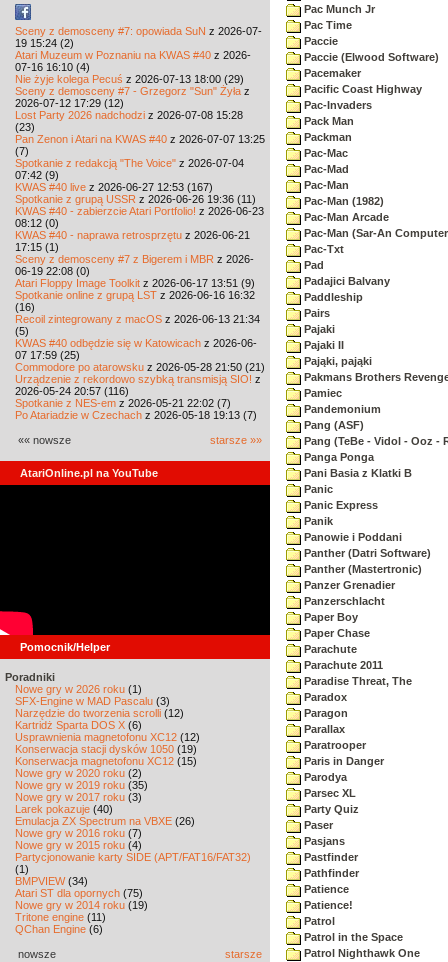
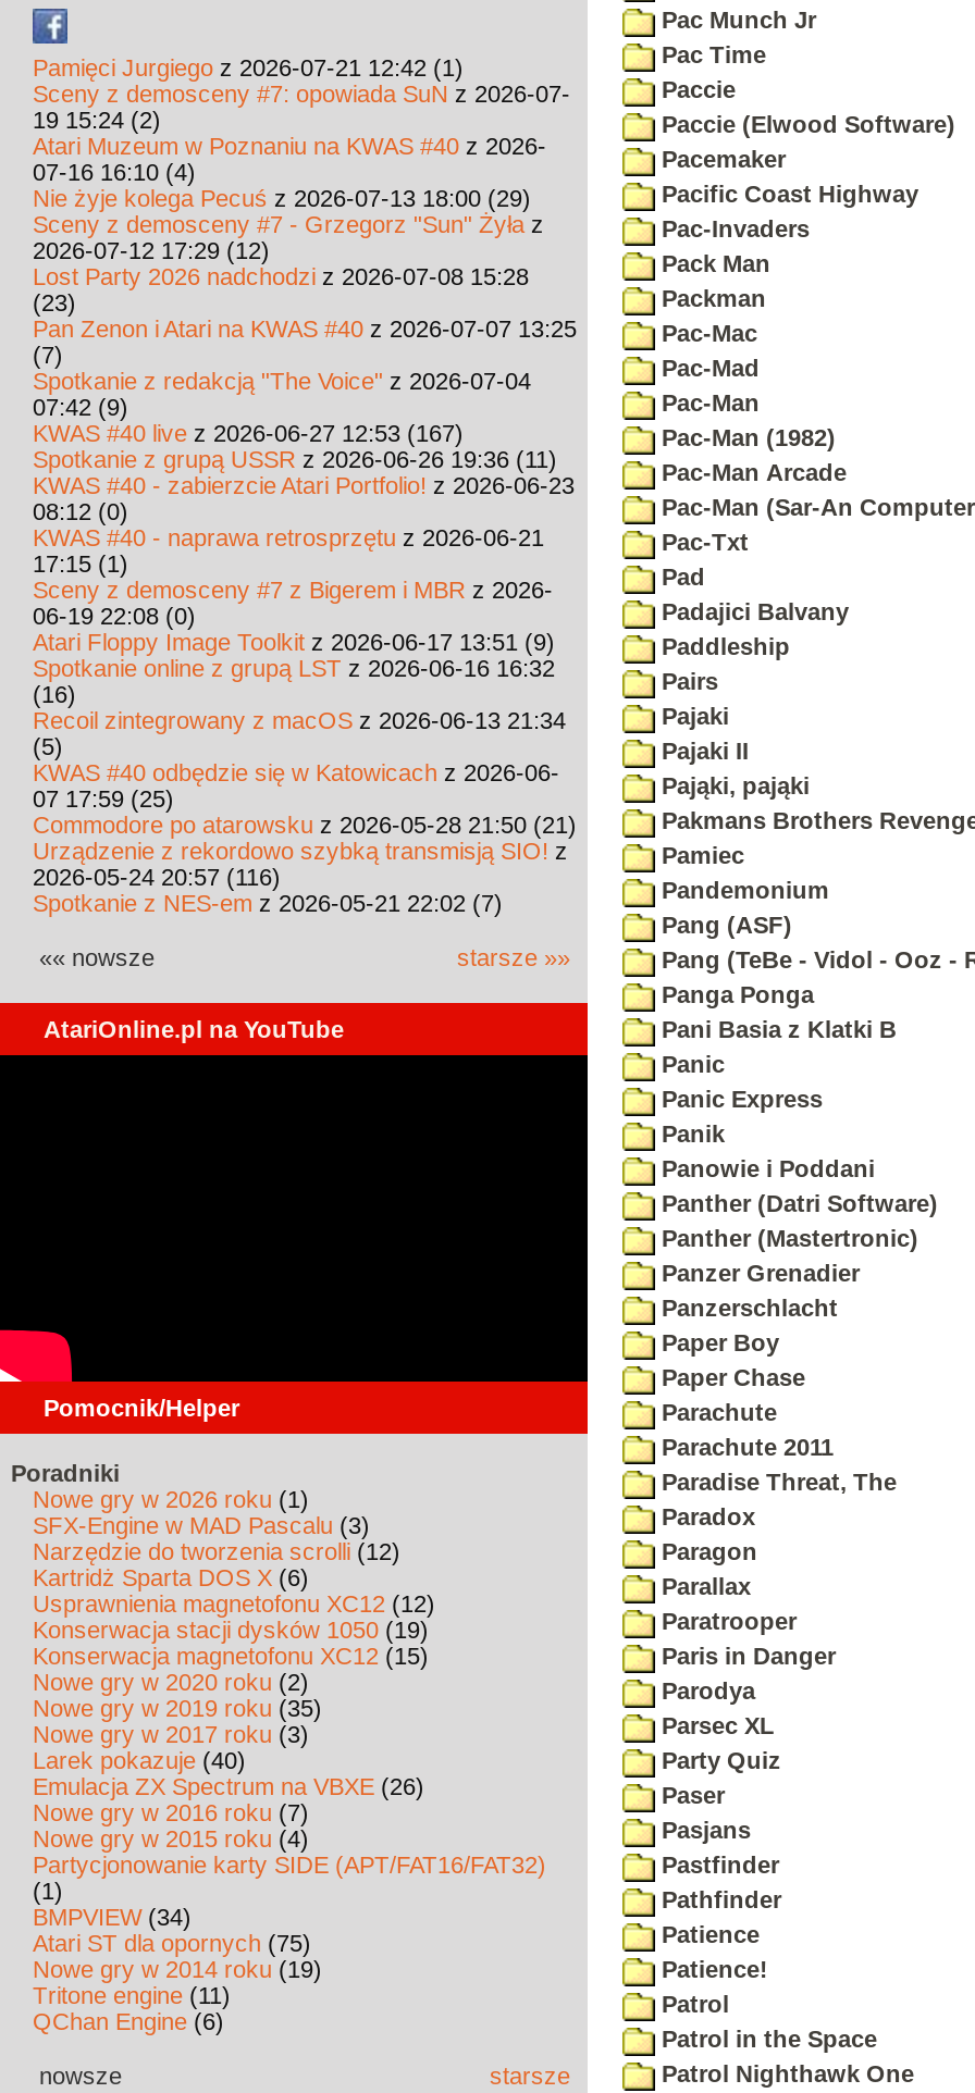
+ Pamięci Jurgiego z 2026-07-21 12:42 (1)

- Po Atariadzie w Czechach z 2026-05-18 19:13 (7)
